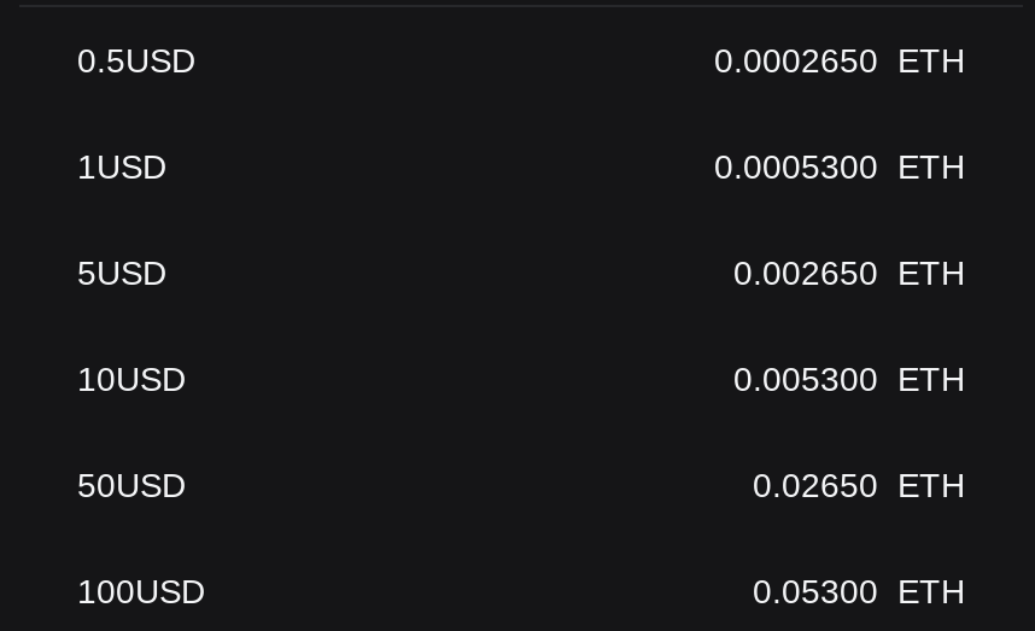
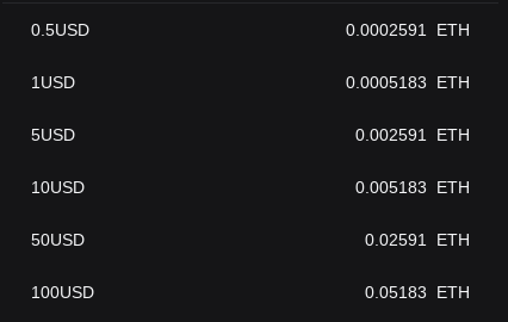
- 0.0002650 ETH
+ 0.0002591 ETH

- 0.0005300 ETH
+ 0.0005183 ETH

- 0.002650 ETH
+ 0.002591 ETH

- 0.005300 ETH
+ 0.005183 ETH

- 0.02650 ETH
+ 0.02591 ETH

- 0.05300 ETH
+ 0.05183 ETH
